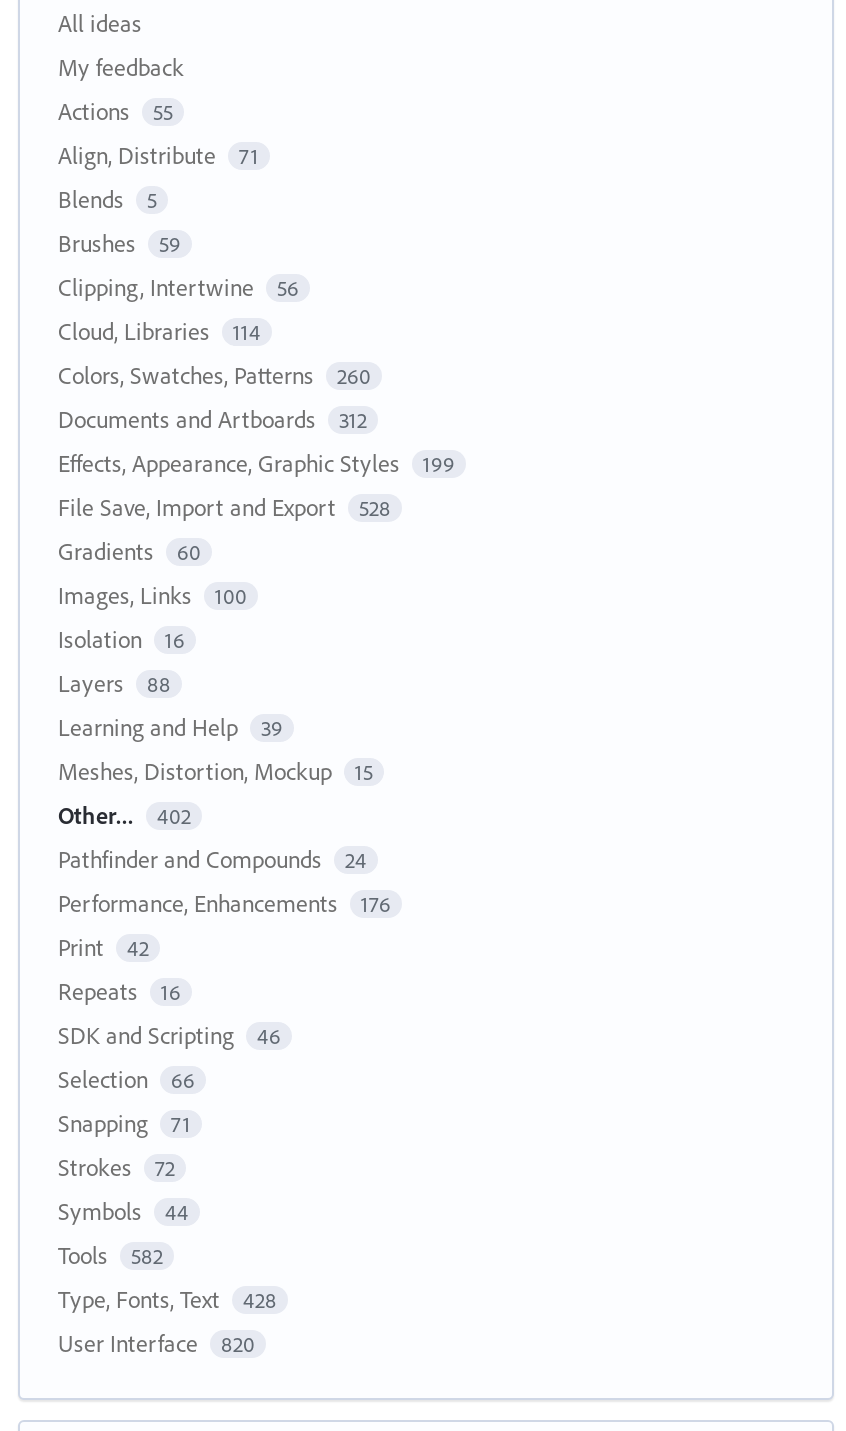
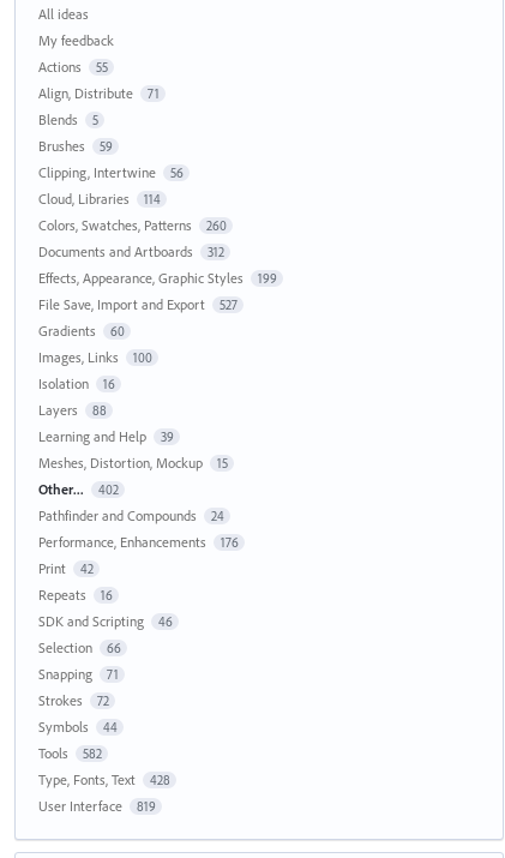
- File Save, Import and Export 528
+ File Save, Import and Export 527

- User Interface 820
+ User Interface 819
